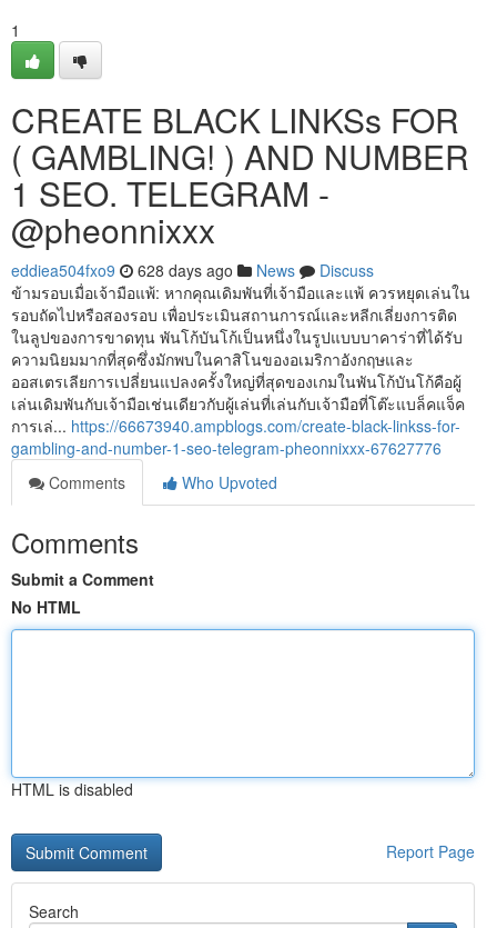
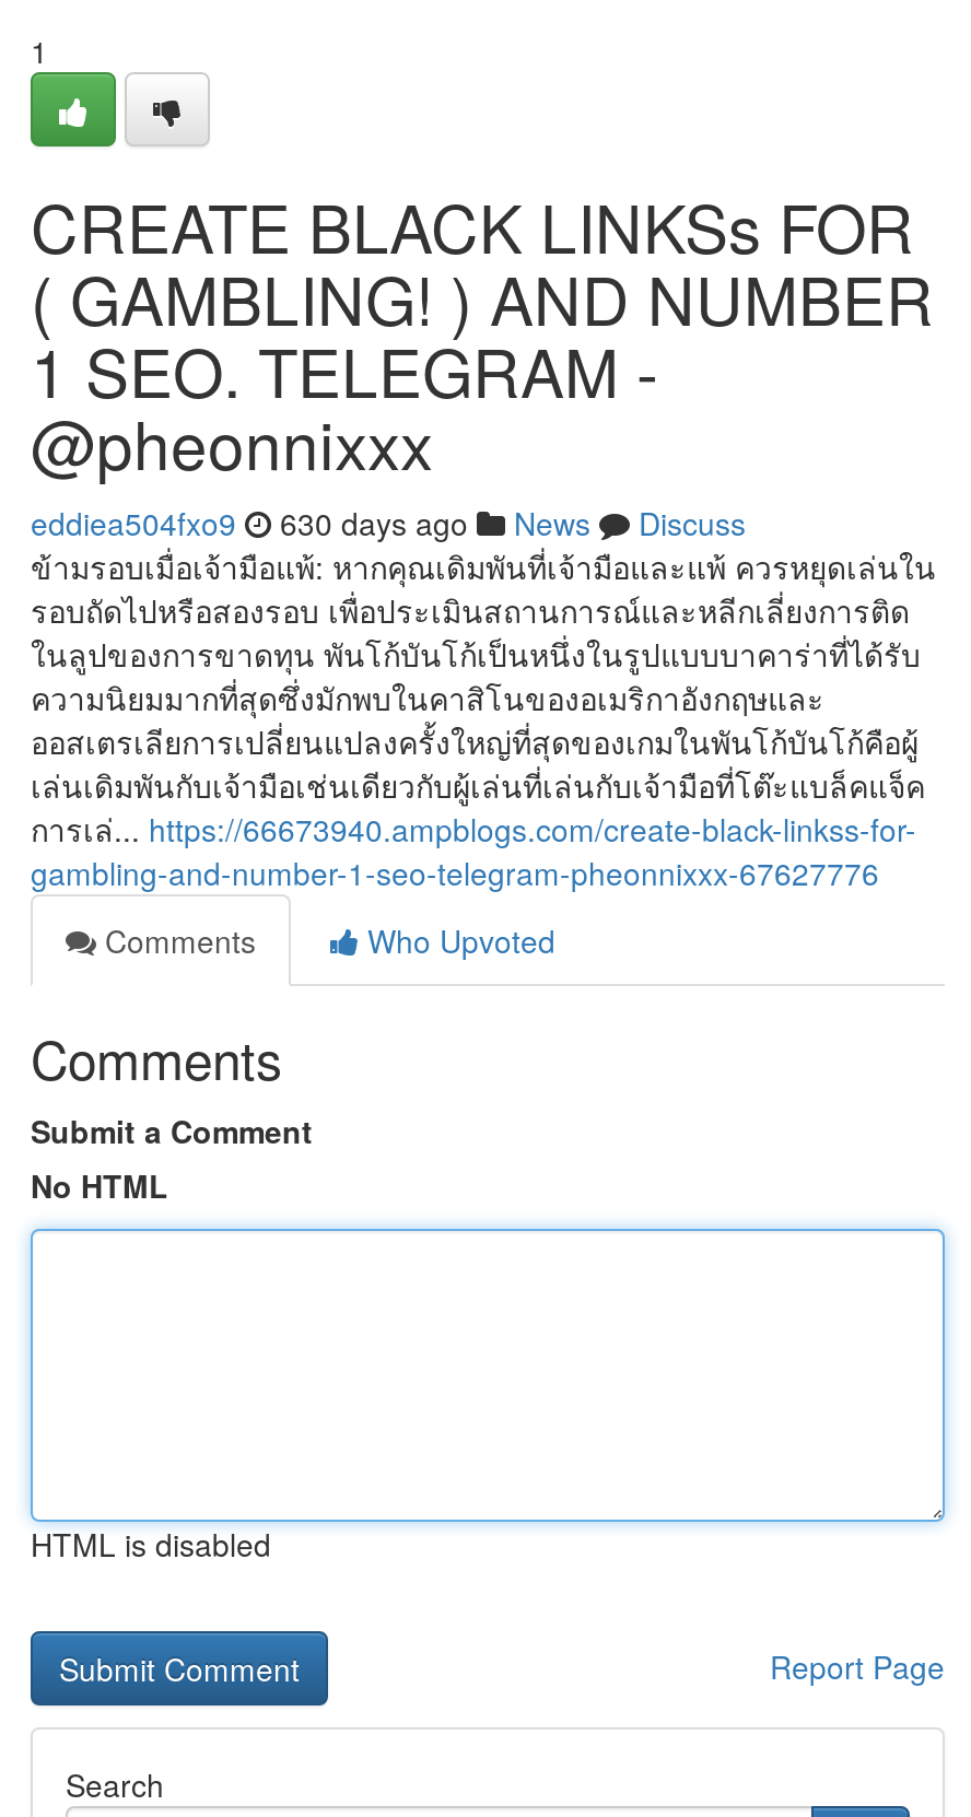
- eddiea504fxo9 628 days ago News Discuss
+ eddiea504fxo9 630 days ago News Discuss
